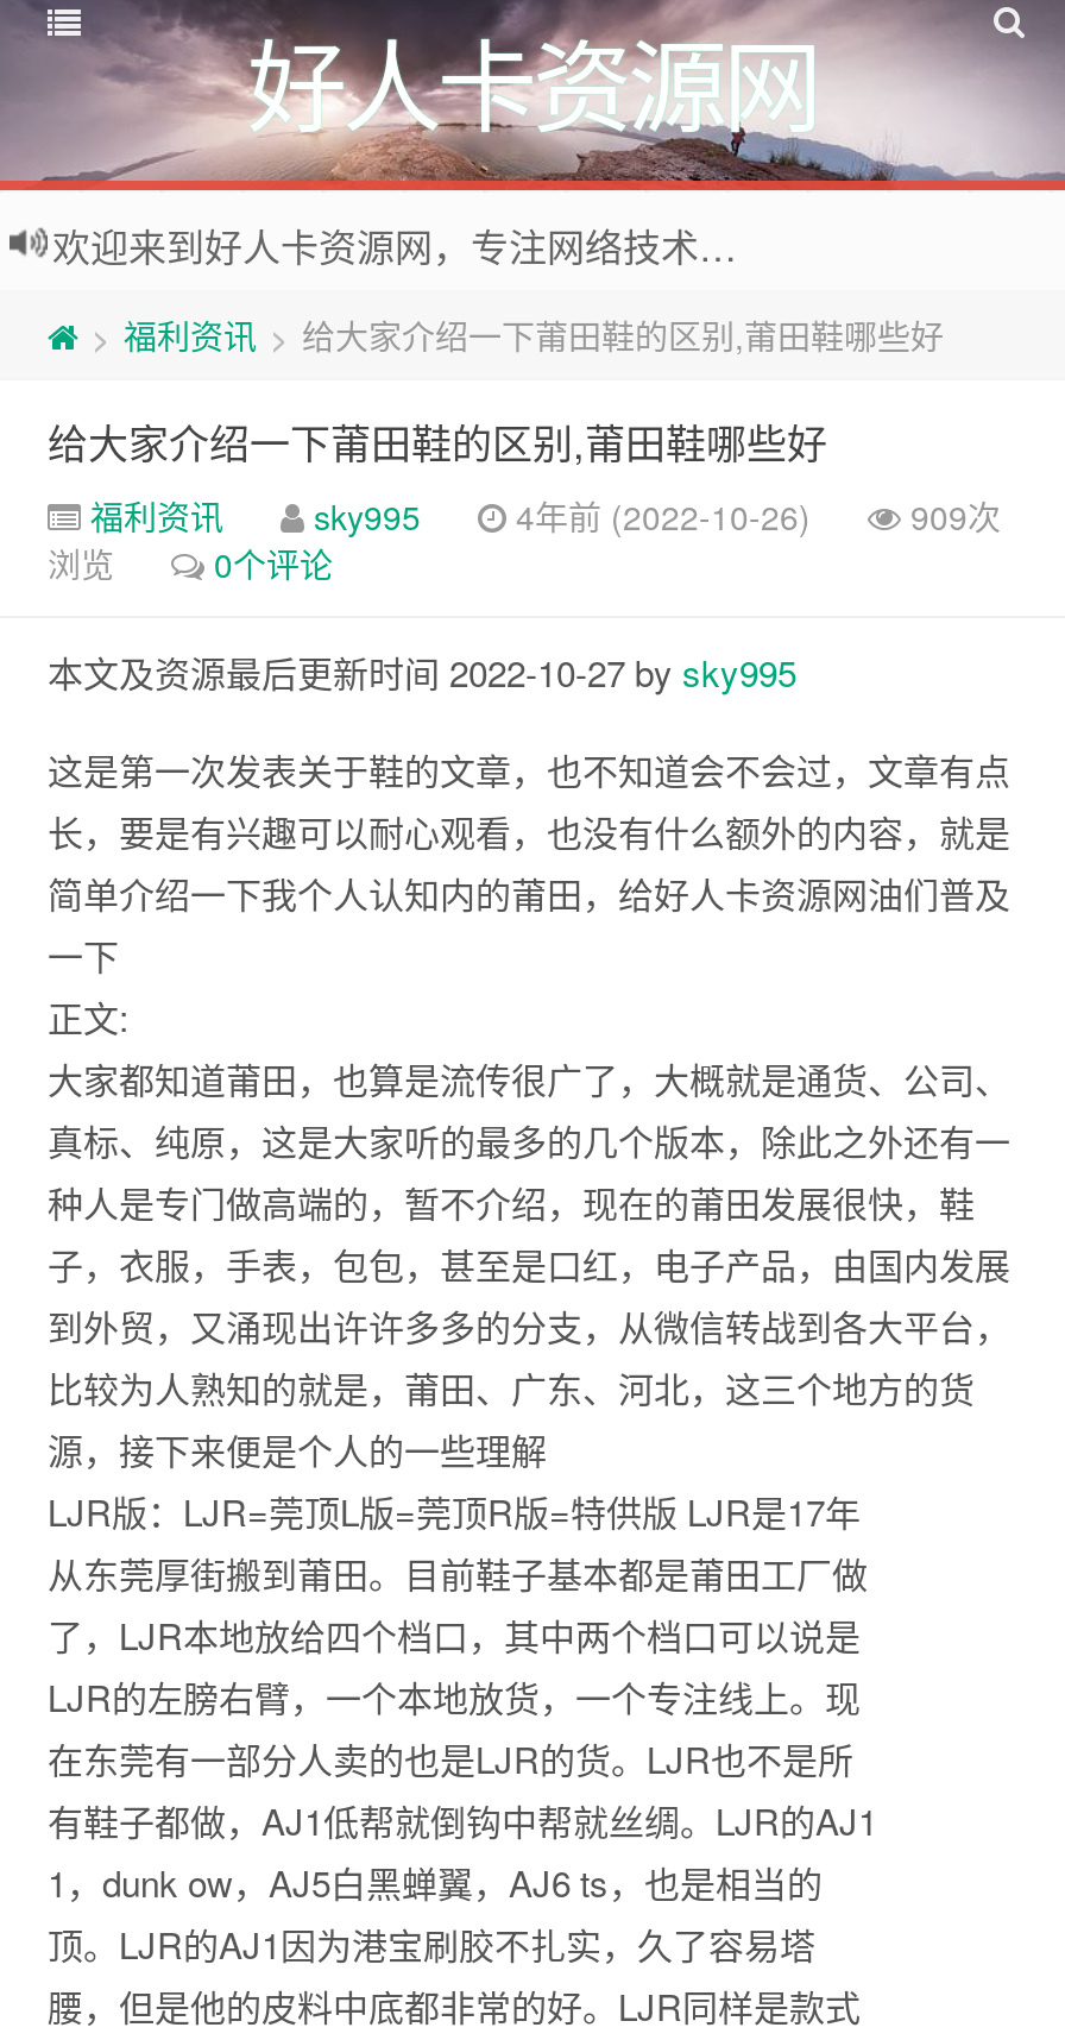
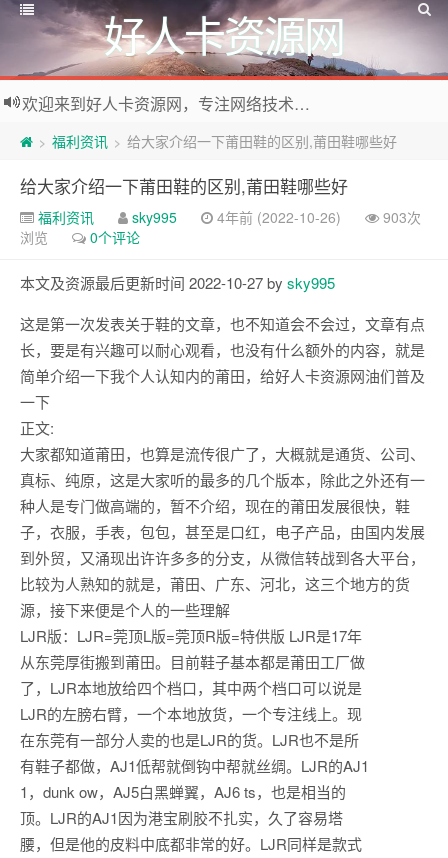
- 福利资讯 sky995 4年前 (2022-10-26) 909次
+ 福利资讯 sky995 4年前 (2022-10-26) 903次
